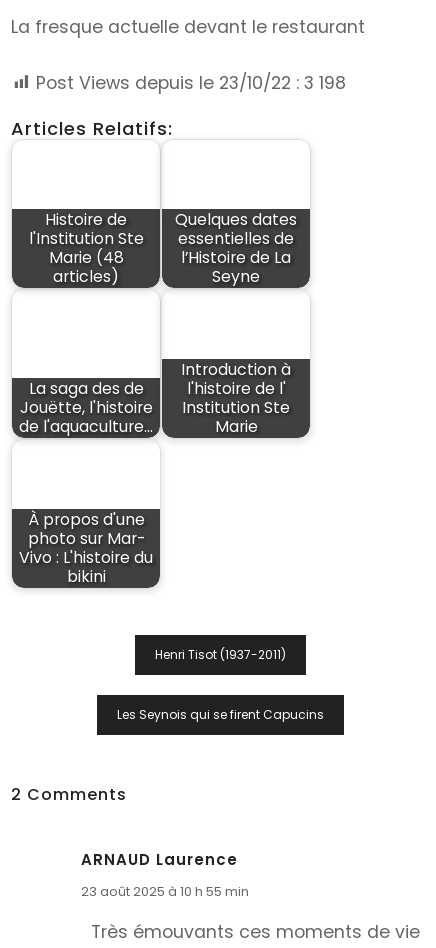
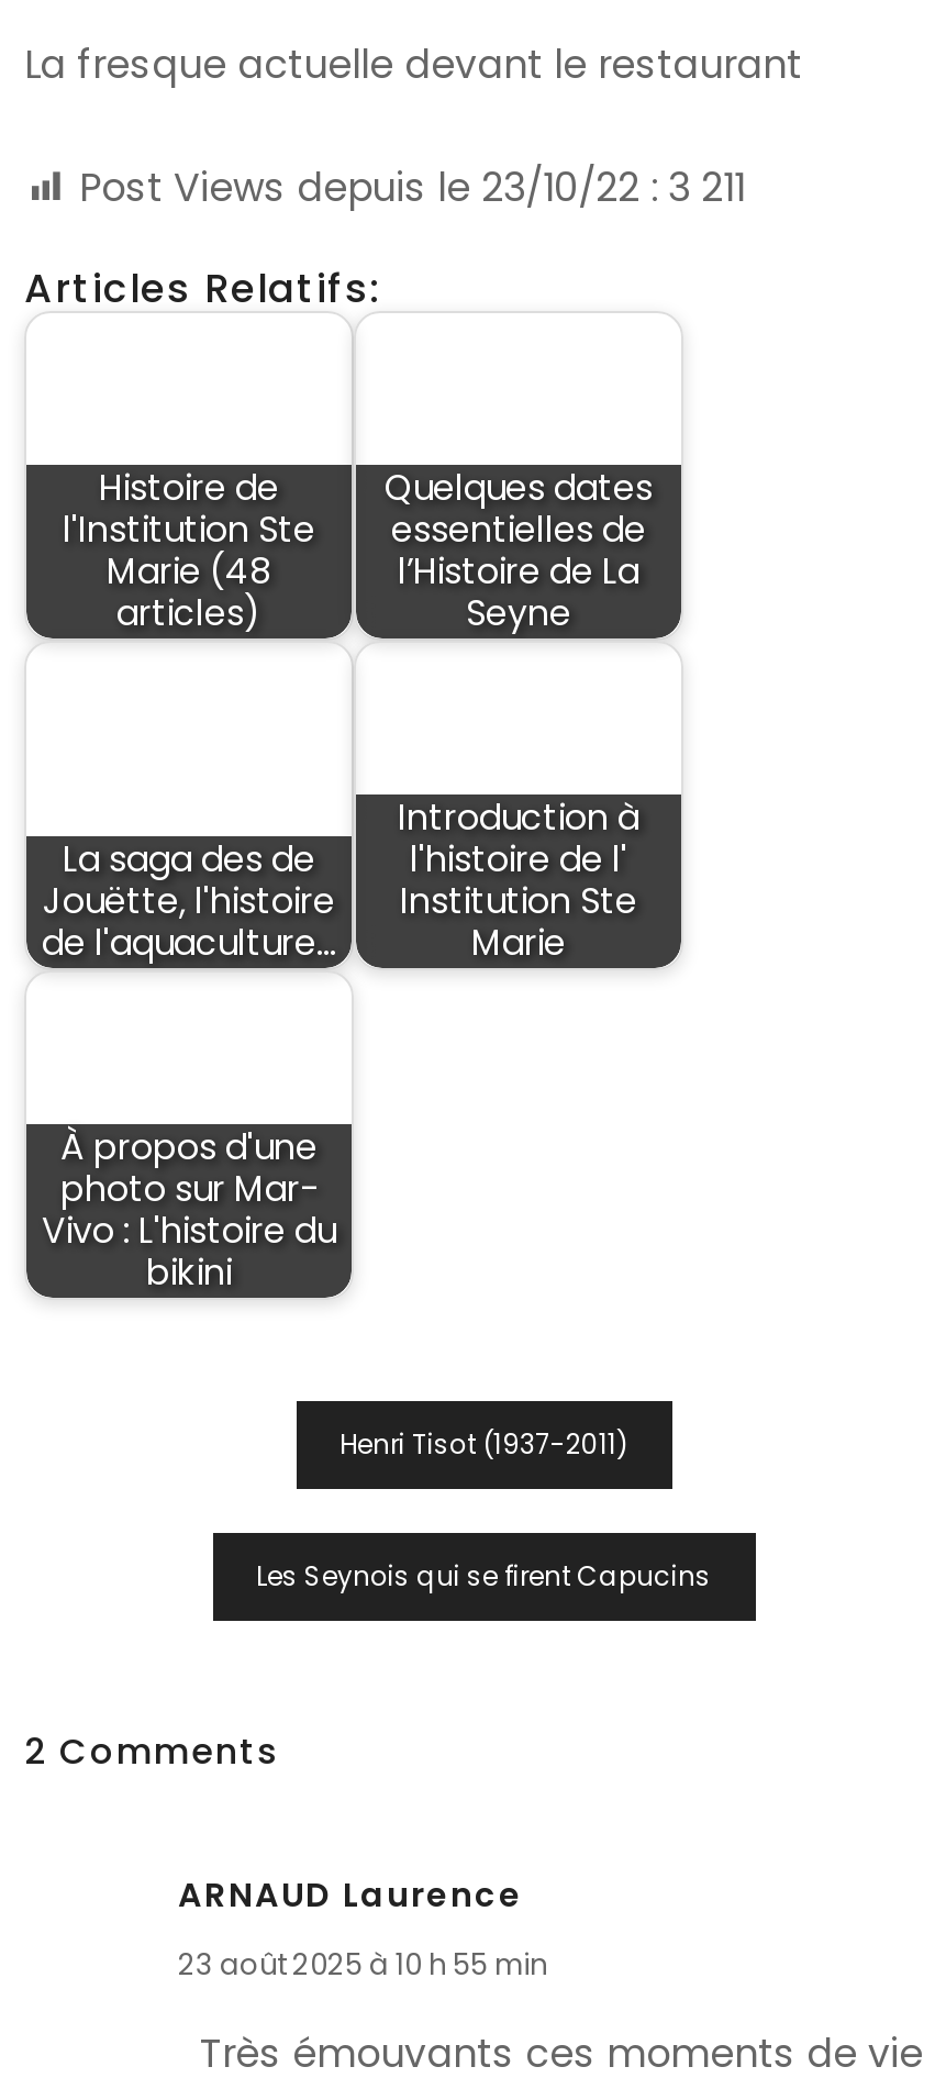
- Post Views depuis le 23/10/22 : 3 198
+ Post Views depuis le 23/10/22 : 3 211
